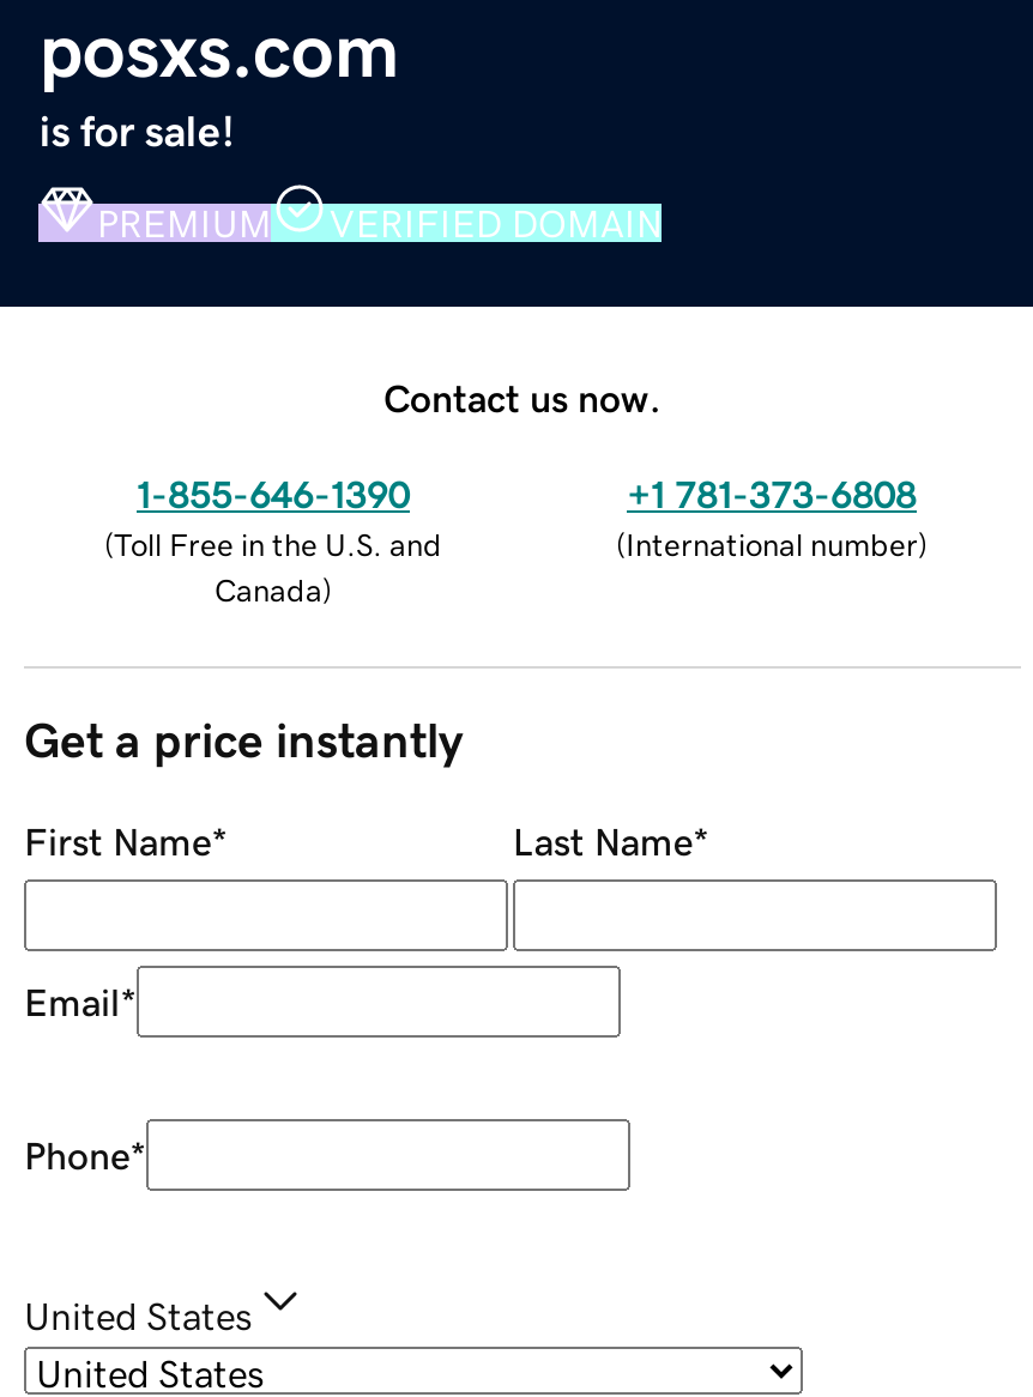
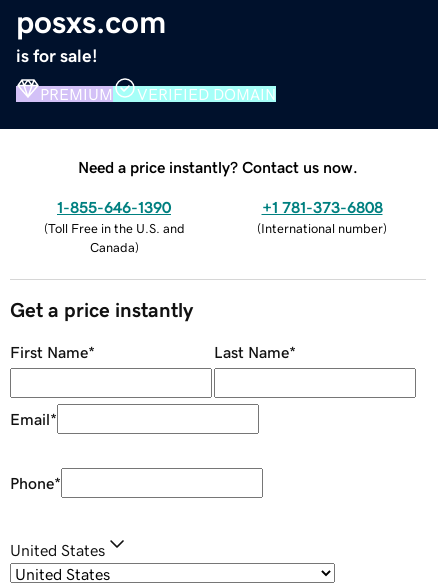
- Contact us now.
+ Need a price instantly? Contact us now.
